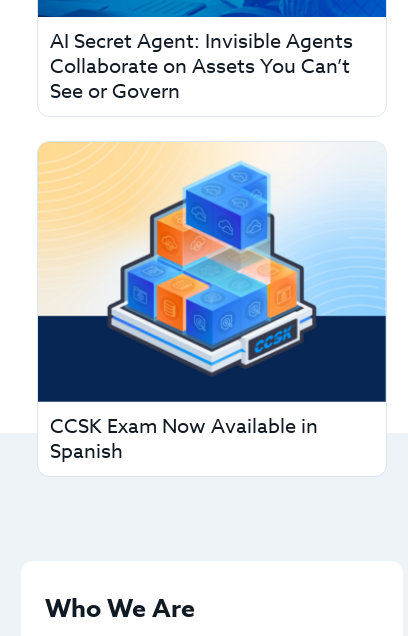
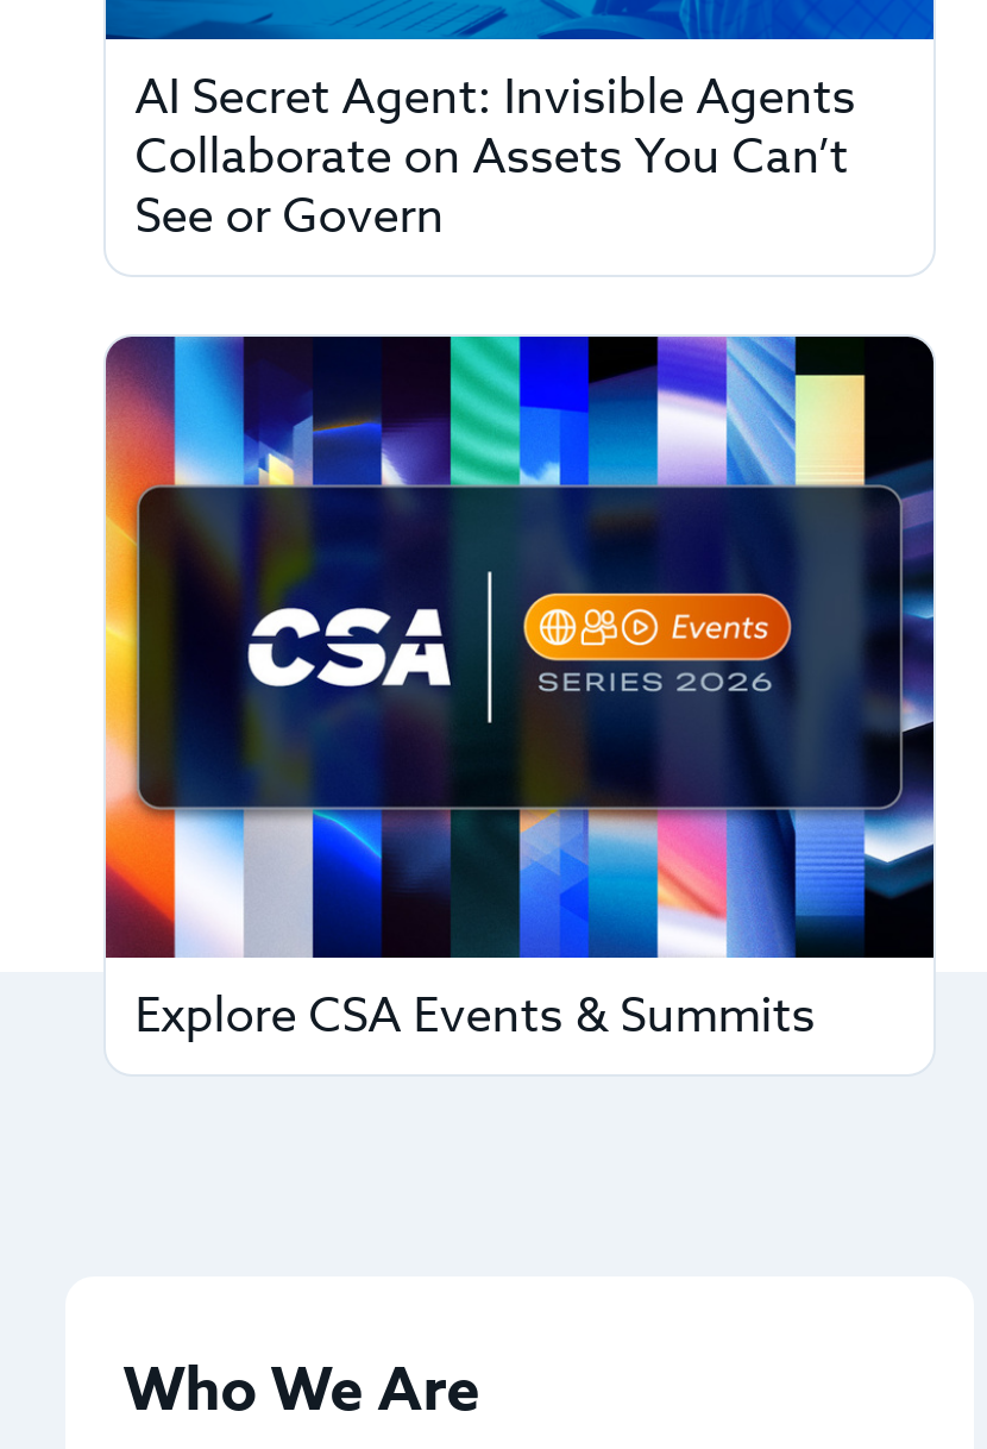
- [image]
- CCSK Exam Now Available in
- Spanish
+ [image]
+ Explore CSA Events & Summits
